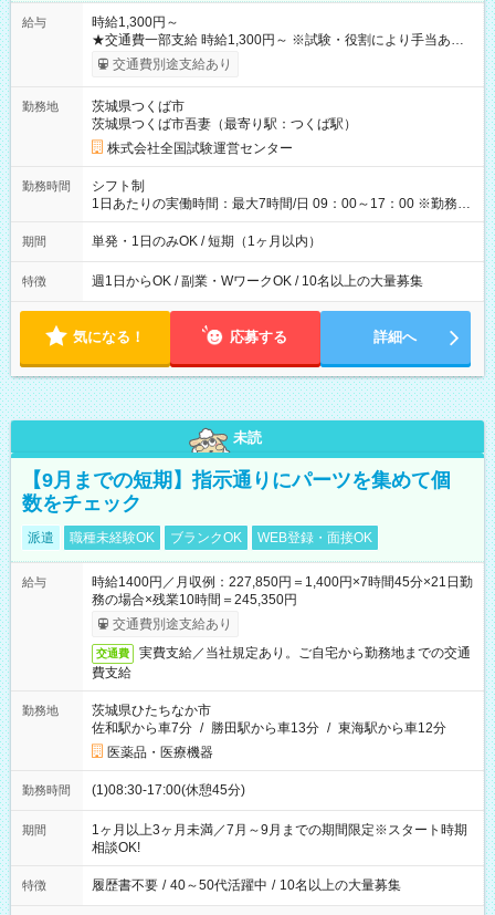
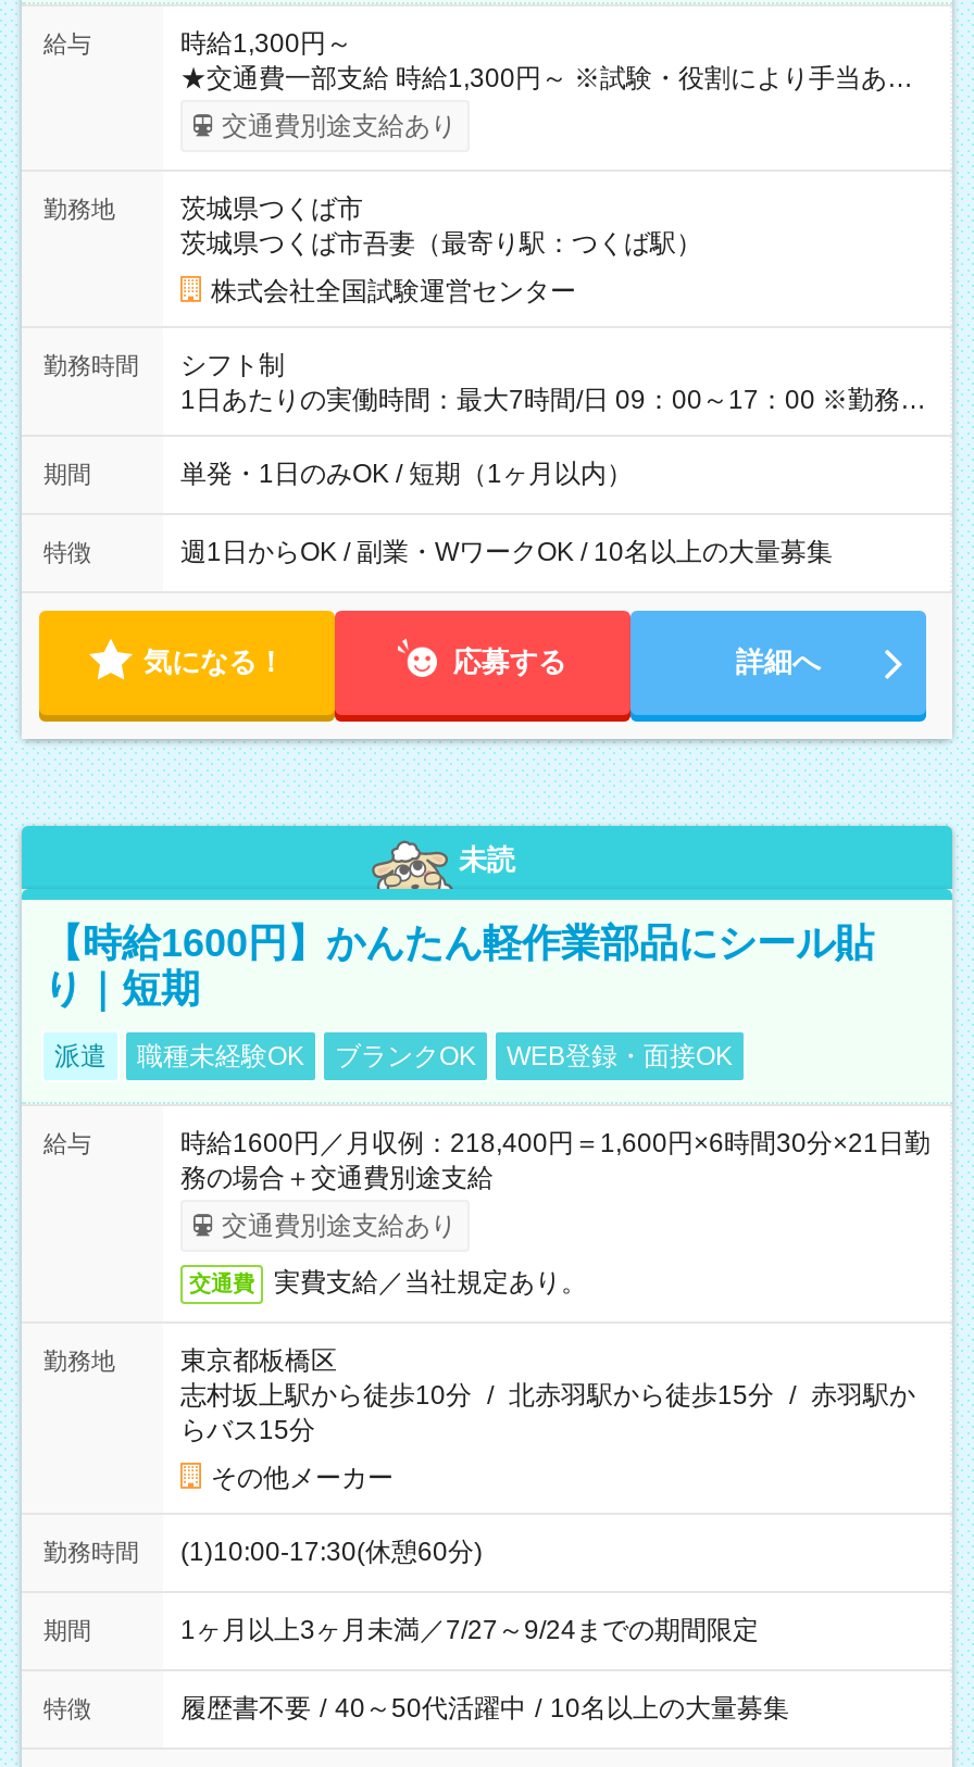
- 【9月までの短期】指示通りにパーツを集めて個
- 数をチェック
+ 【時給1600円】かんたん軽作業部品にシール貼
+ り｜短期

- 時給1400円／月収例：227,850円＝1,400円×7時間45分×21日勤
- 務の場合×残業10時間＝245,350円
+ 時給1600円／月収例：218,400円＝1,600円×6時間30分×21日勤
+ 務の場合＋交通費別途支給

- 実費支給／当社規定あり。ご自宅から勤務地までの交通
- 費支給
+ 実費支給／当社規定あり。

- 茨城県ひたちなか市
- 佐和駅から車7分 / 勝田駅から車13分 / 東海駅から車12分
+ 東京都板橋区
+ 志村坂上駅から徒歩10分 / 北赤羽駅から徒歩15分 / 赤羽駅か
+ らバス15分

- 医薬品・医療機器
+ その他メーカー

- 勤務時間 (1)08:30-17:00(休憩45分)
+ 勤務時間 (1)10:00-17:30(休憩60分)

- 1ヶ月以上3ヶ月未満／7月～9月までの期間限定※スタート時期
- 相談OK!
+ 1ヶ月以上3ヶ月未満／7/27～9/24までの期間限定
